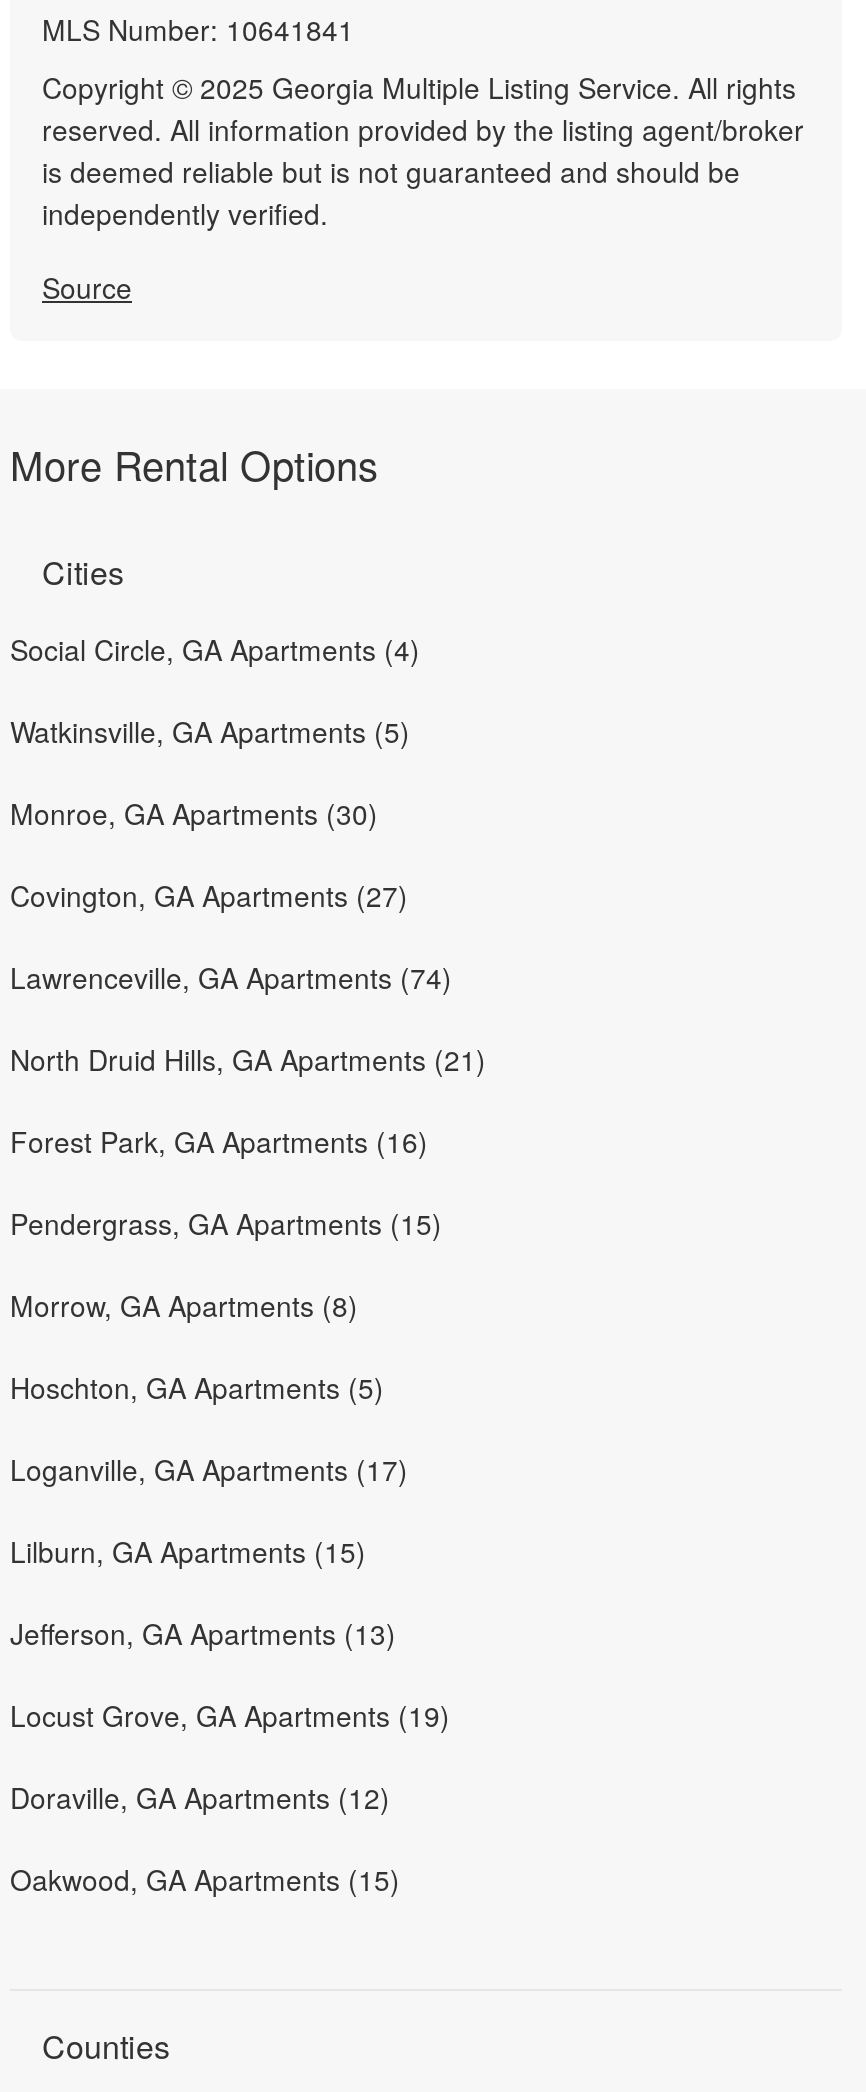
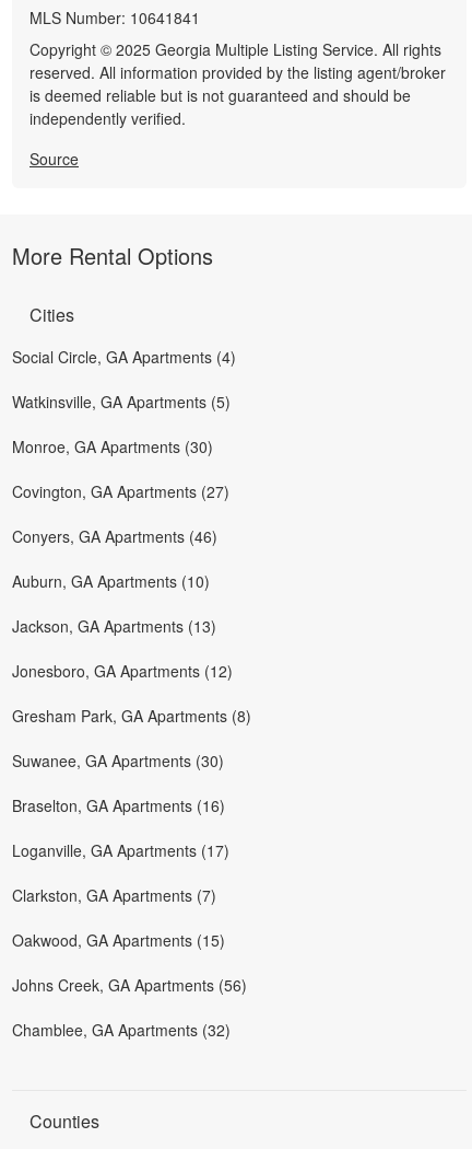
- Lawrenceville, GA Apartments (74)
- North Druid Hills, GA Apartments (21)
- Forest Park, GA Apartments (16)
- Pendergrass, GA Apartments (15)
- Morrow, GA Apartments (8)
- Hoschton, GA Apartments (5)
+ Conyers, GA Apartments (46)
+ Auburn, GA Apartments (10)
+ Jackson, GA Apartments (13)
+ Jonesboro, GA Apartments (12)
+ Gresham Park, GA Apartments (8)
+ Suwanee, GA Apartments (30)
+ Braselton, GA Apartments (16)

moved down: Loganville, GA Apartments (17)

- Lilburn, GA Apartments (15)
- Jefferson, GA Apartments (13)
- Locust Grove, GA Apartments (19)
- Doraville, GA Apartments (12)
+ Clarkston, GA Apartments (7)

moved up: Oakwood, GA Apartments (15)

+ Johns Creek, GA Apartments (56)
+ Chamblee, GA Apartments (32)
